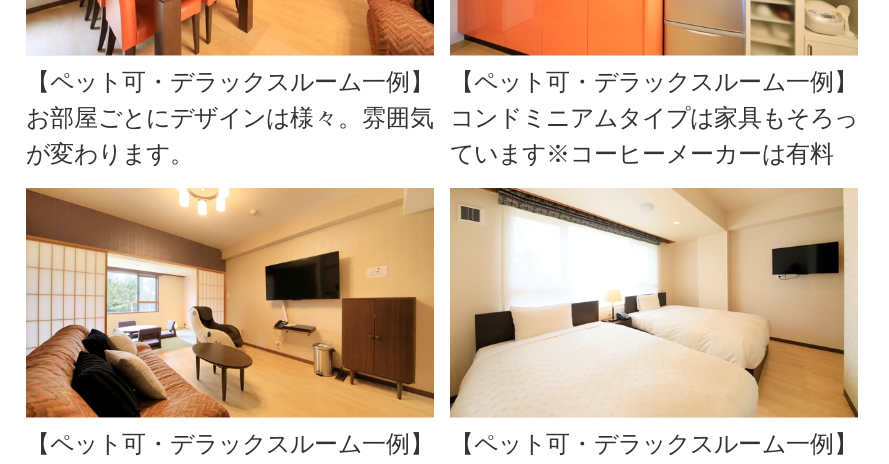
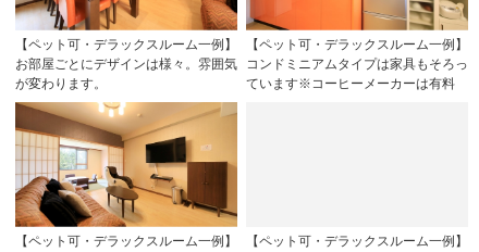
- [image]
